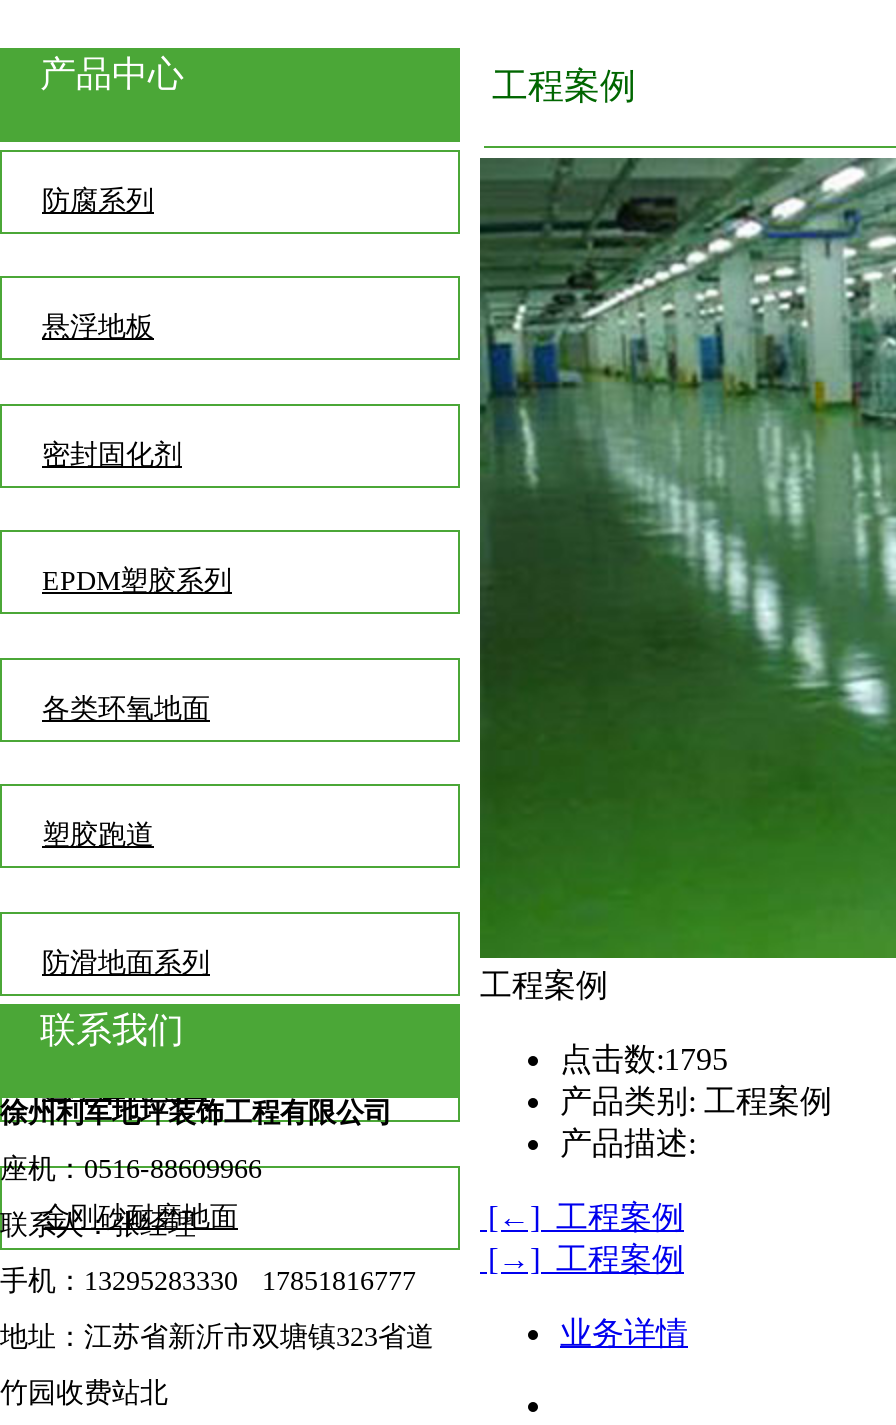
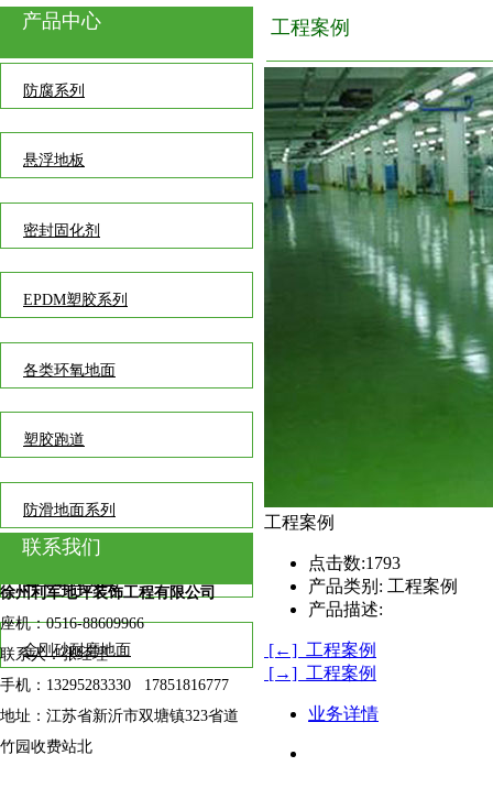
- 点击数:1795
+ 点击数:1793
